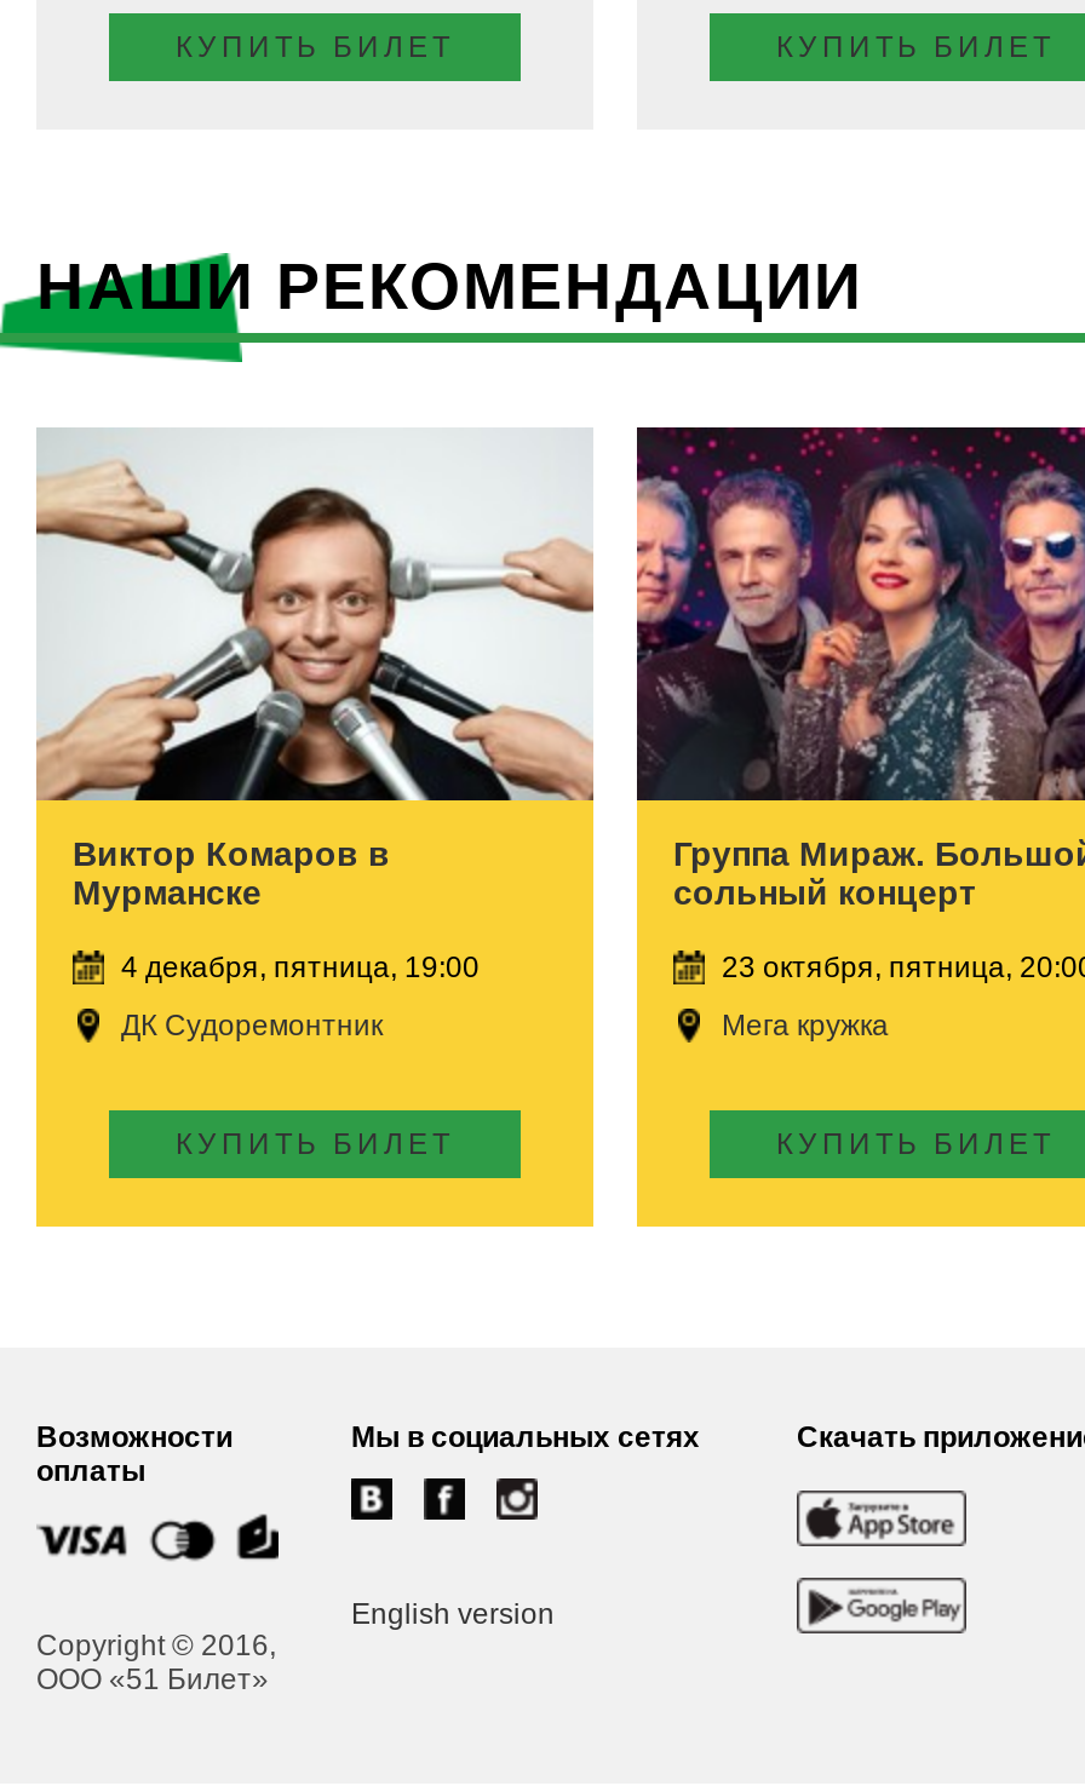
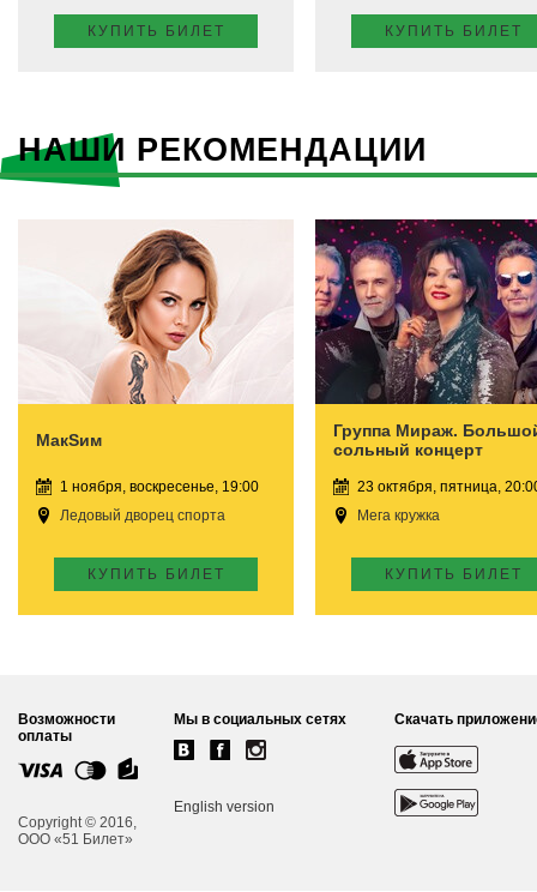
- [image]
- Виктор Комаров в
- Мурманске
+ [image]
+ МакSим

- 4 декабря, пятница, 19:00
+ 1 ноября, воскресенье, 19:00

- ДК Судоремонтник
+ Ледовый дворец спорта
